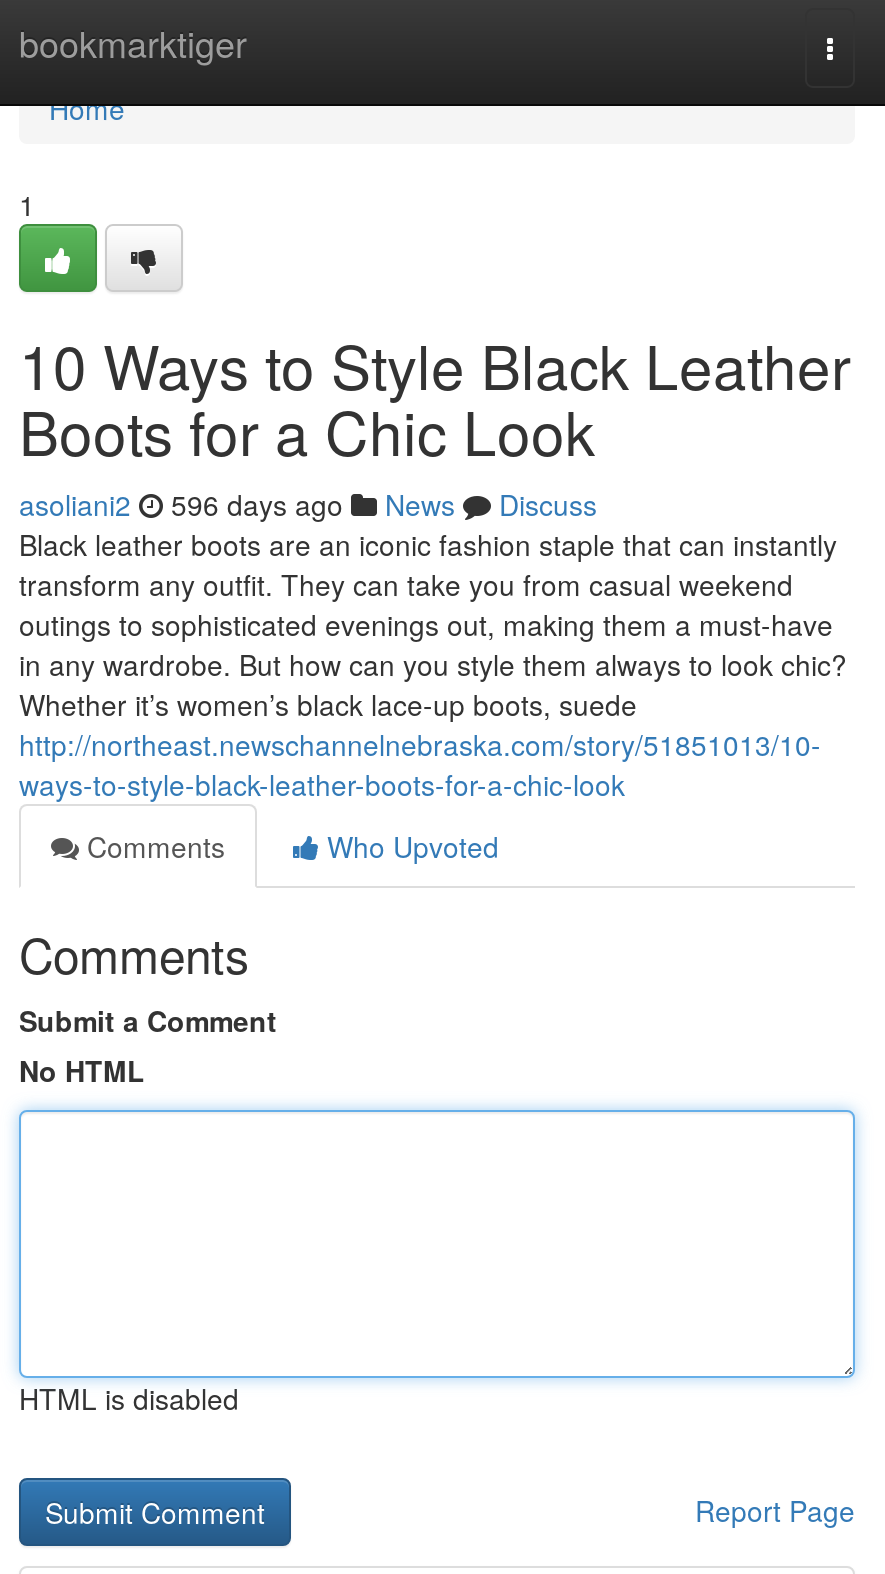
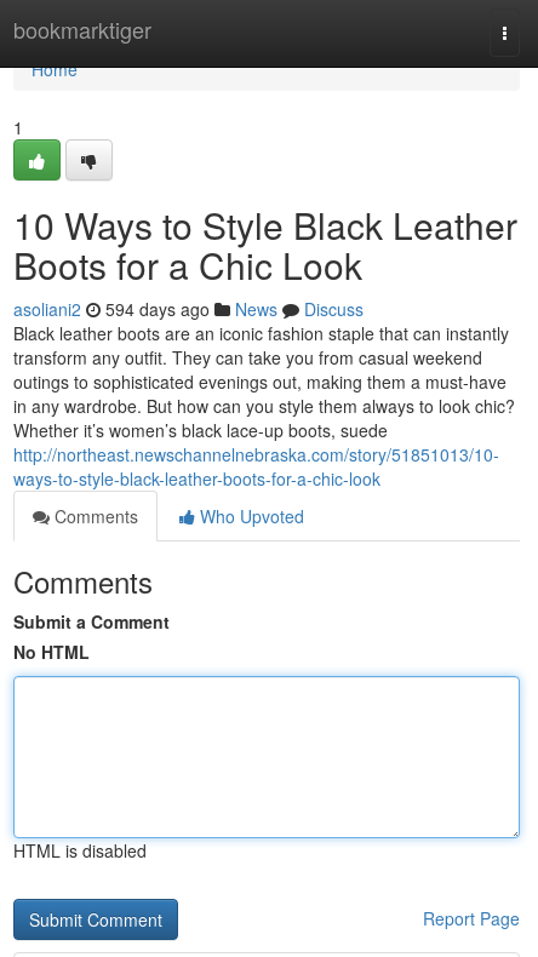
- asoliani2 596 days ago News Discuss
+ asoliani2 594 days ago News Discuss
